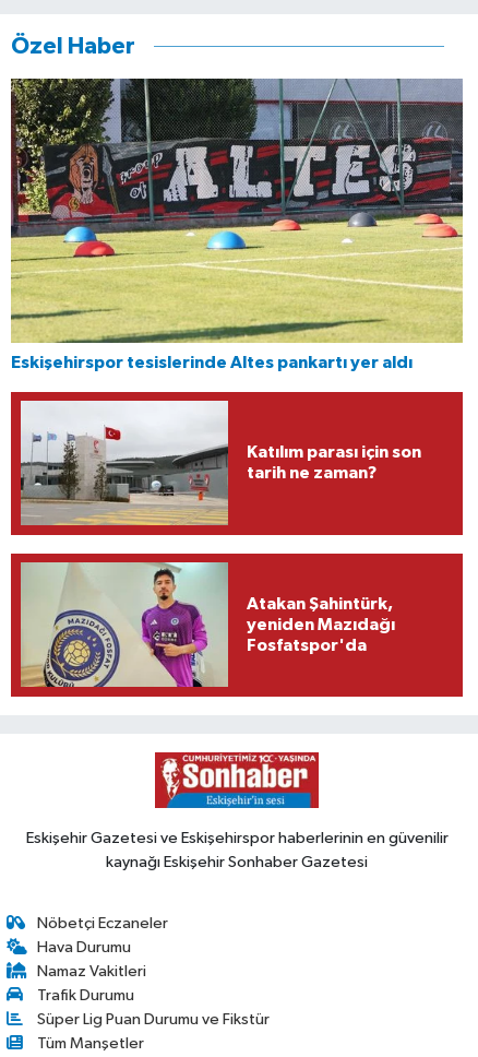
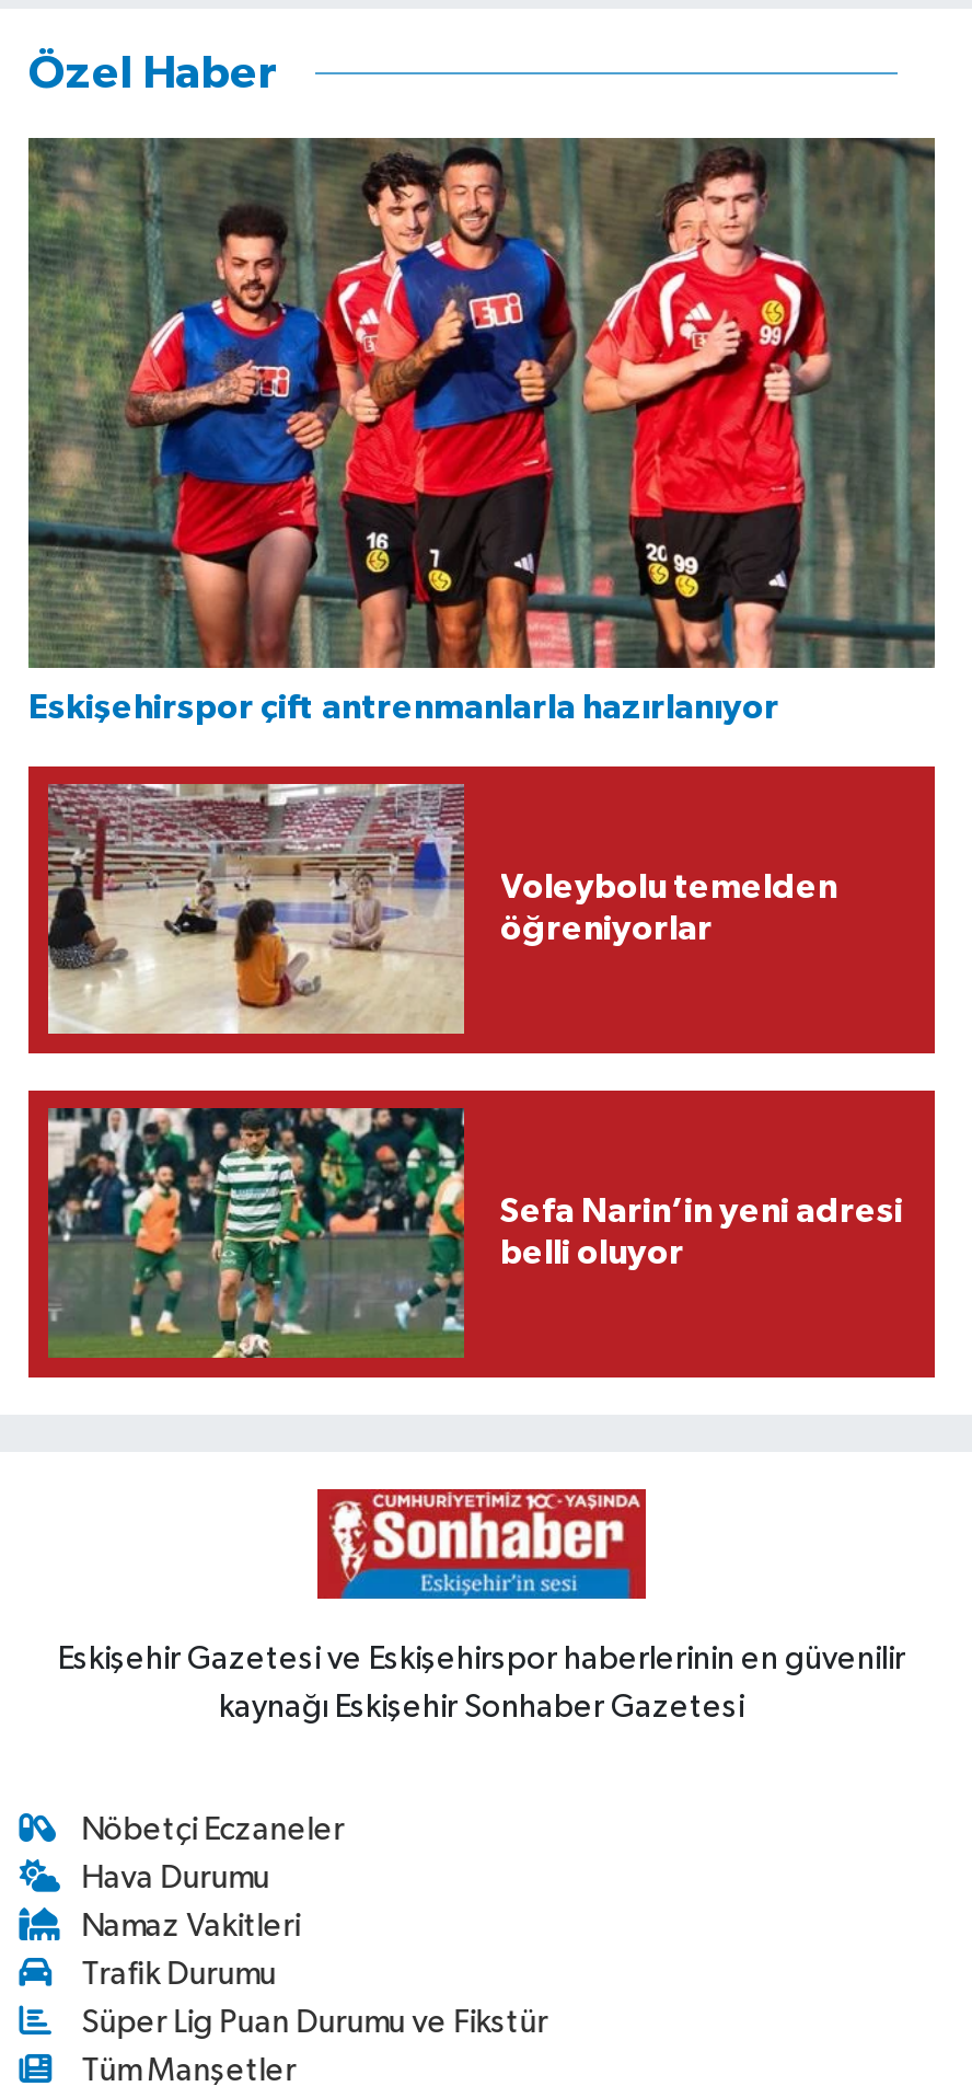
- [image]
- Eskişehirspor tesislerinde Altes pankartı yer aldı
+ [image]
+ Eskişehirspor çift antrenmanlarla hazırlanıyor

- [image]
- Katılım parası için son
- tarih ne zaman?
+ [image]
+ Voleybolu temelden
+ öğreniyorlar

- [image]
- Atakan Şahintürk,
- yeniden Mazıdağı
- Fosfatspor'da
+ [image]
+ Sefa Narin’in yeni adresi
+ belli oluyor
